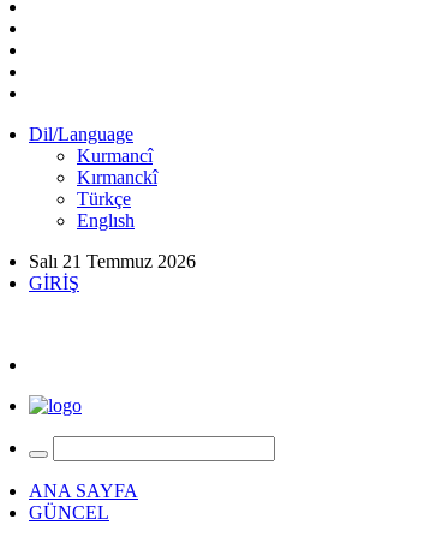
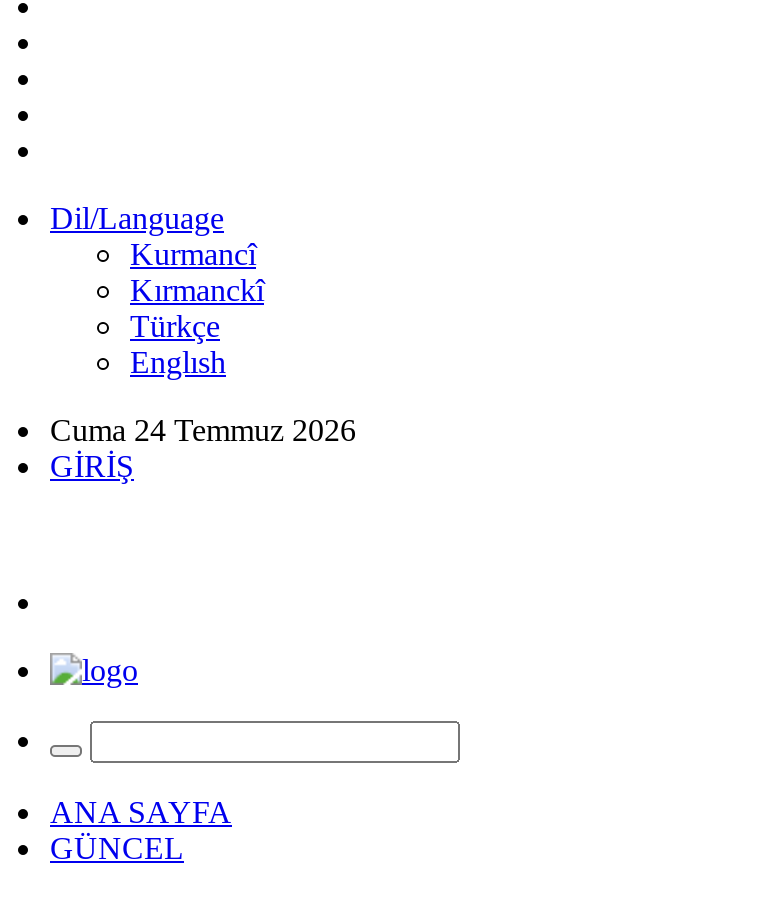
- Salı 21 Temmuz 2026
+ Cuma 24 Temmuz 2026
